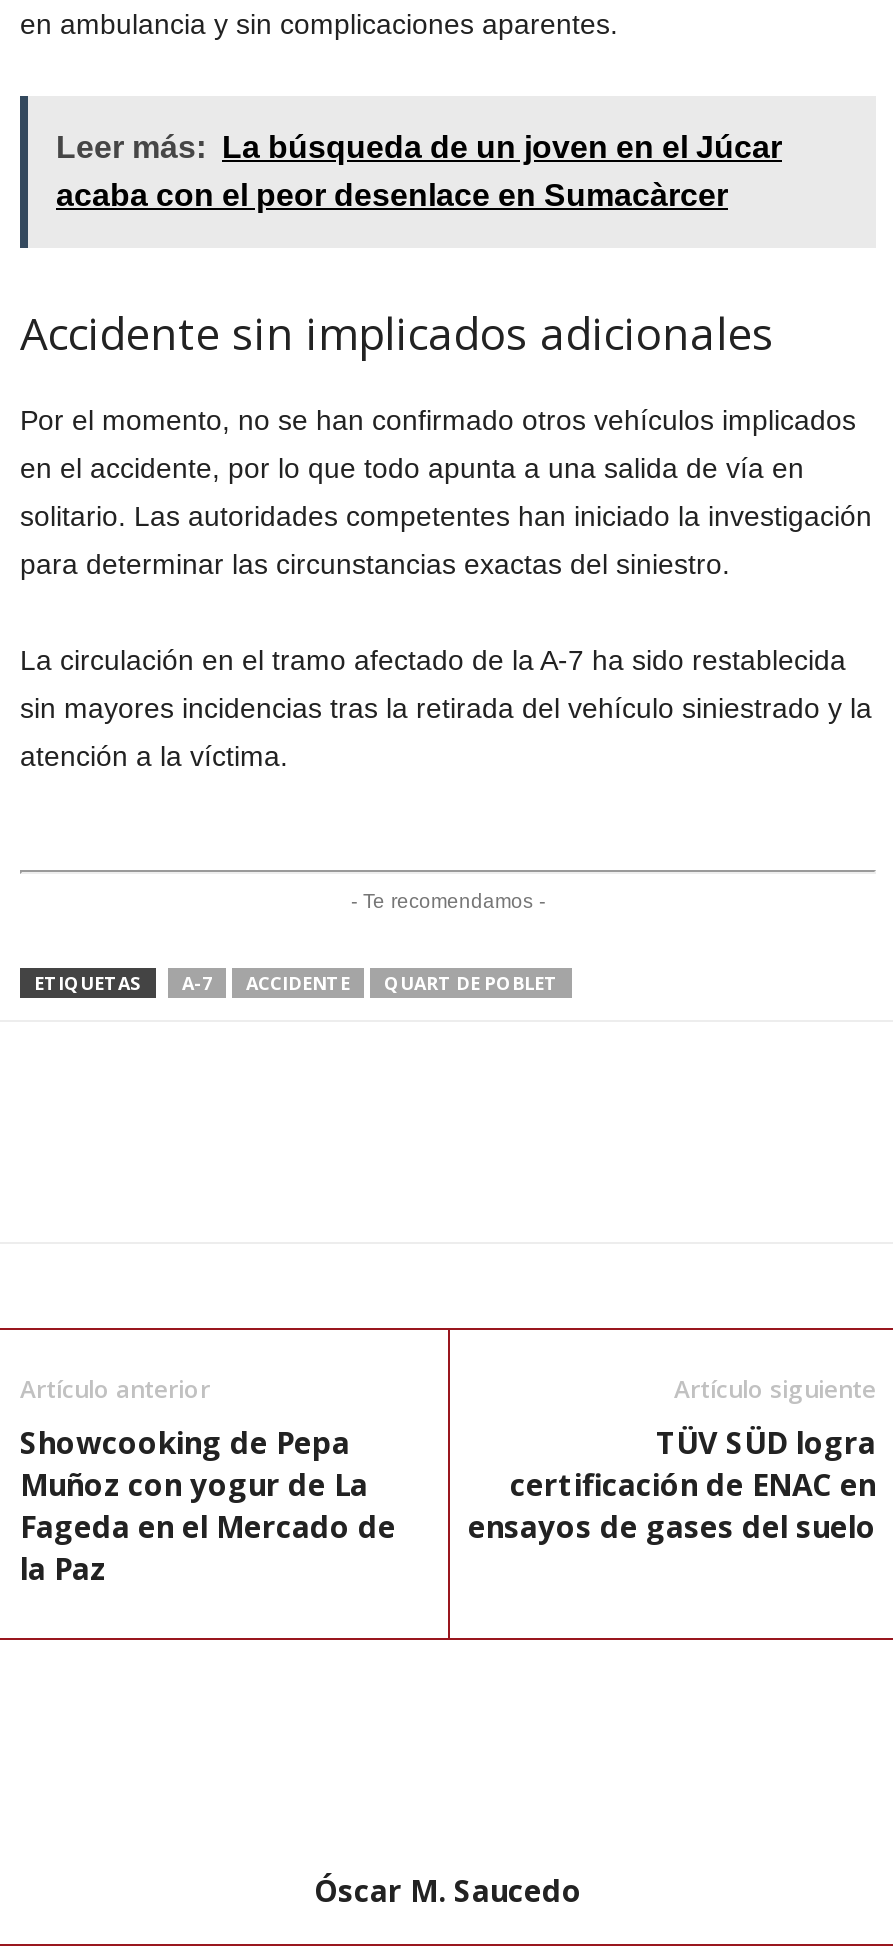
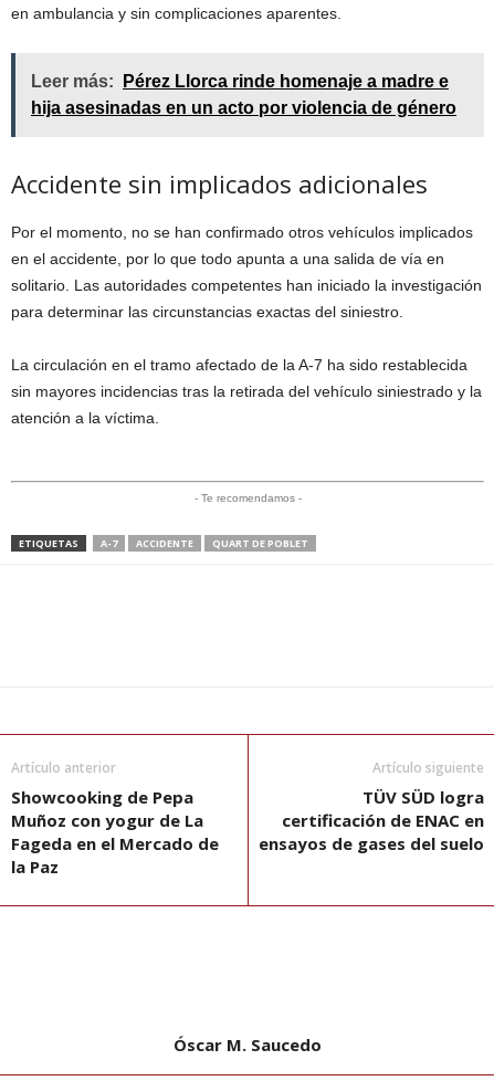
- Leer más: La búsqueda de un joven en el Júcar
- acaba con el peor desenlace en Sumacàrcer
+ Leer más: Pérez Llorca rinde homenaje a madre e
+ hija asesinadas en un acto por violencia de género
